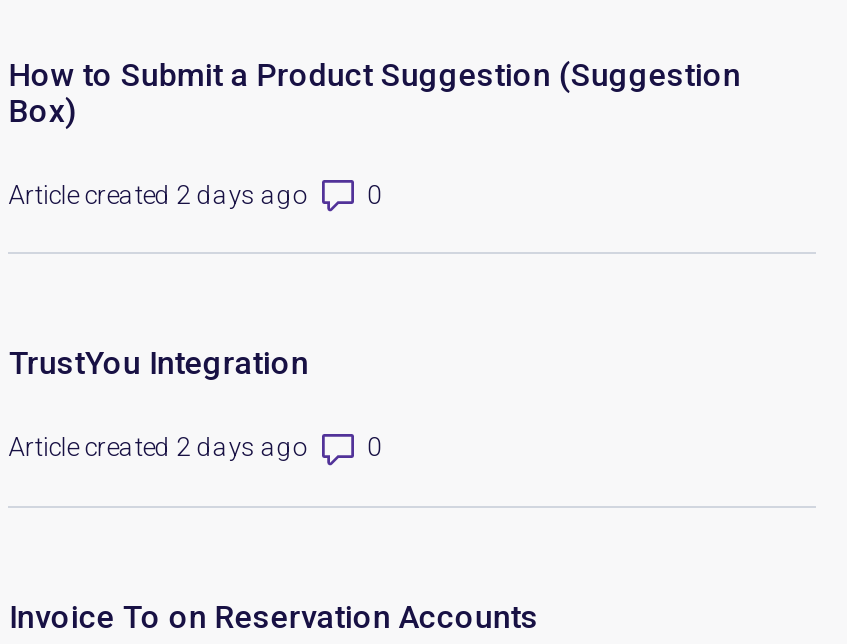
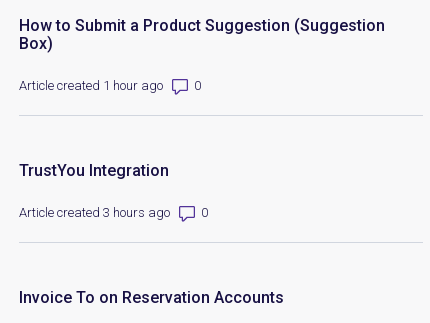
- Article created 2 days ago
+ Article created 1 hour ago

- Article created 2 days ago
+ Article created 3 hours ago
